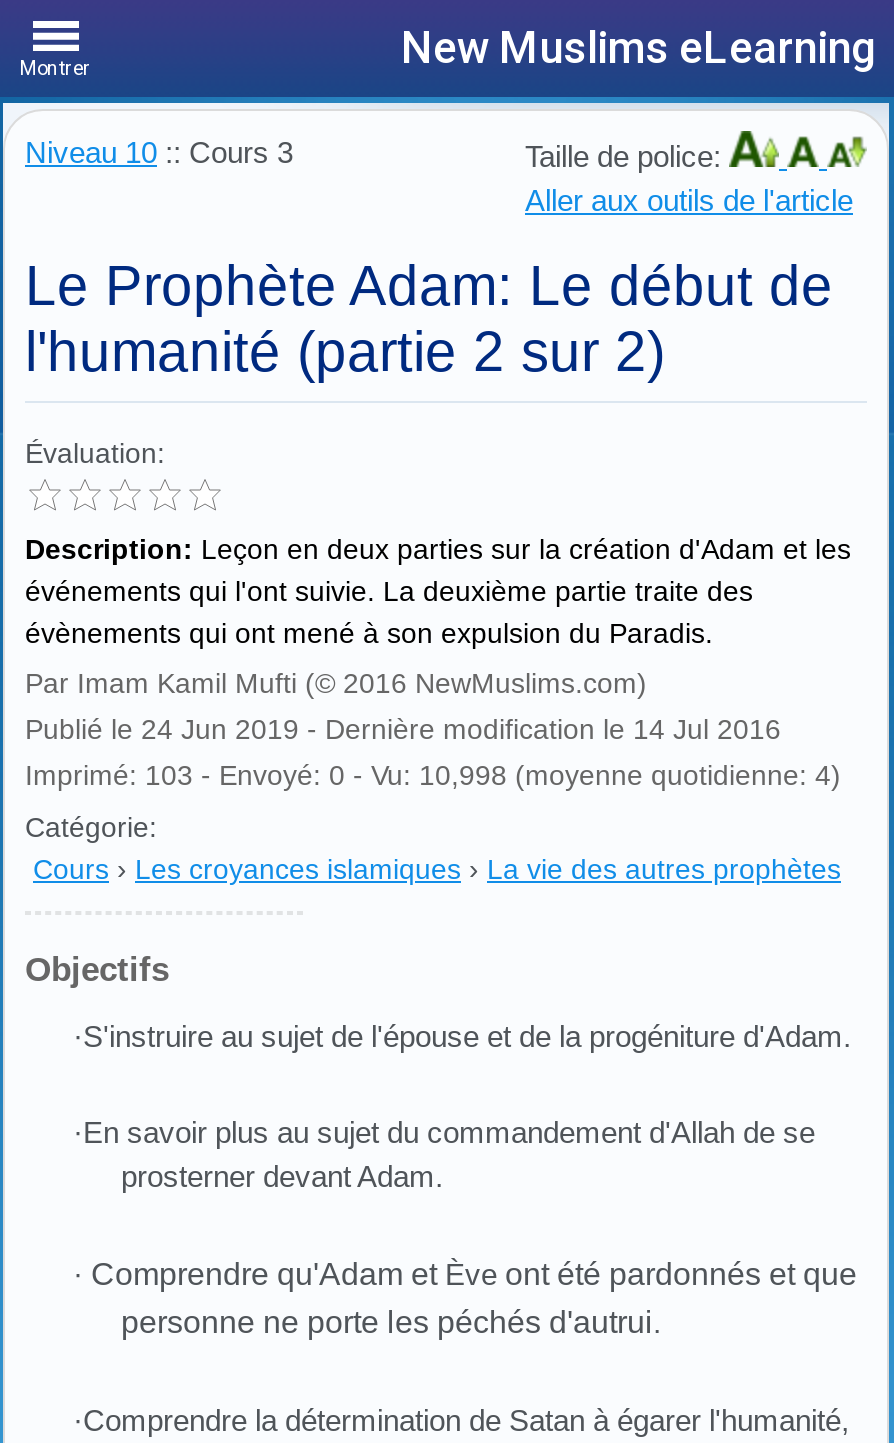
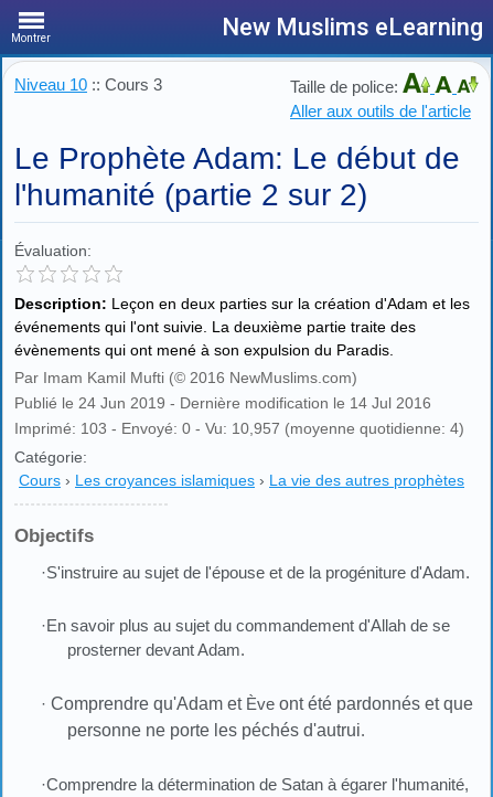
- Imprimé: 103 - Envoyé: 0 - Vu: 10,998 (moyenne quotidienne: 4)
+ Imprimé: 103 - Envoyé: 0 - Vu: 10,957 (moyenne quotidienne: 4)
